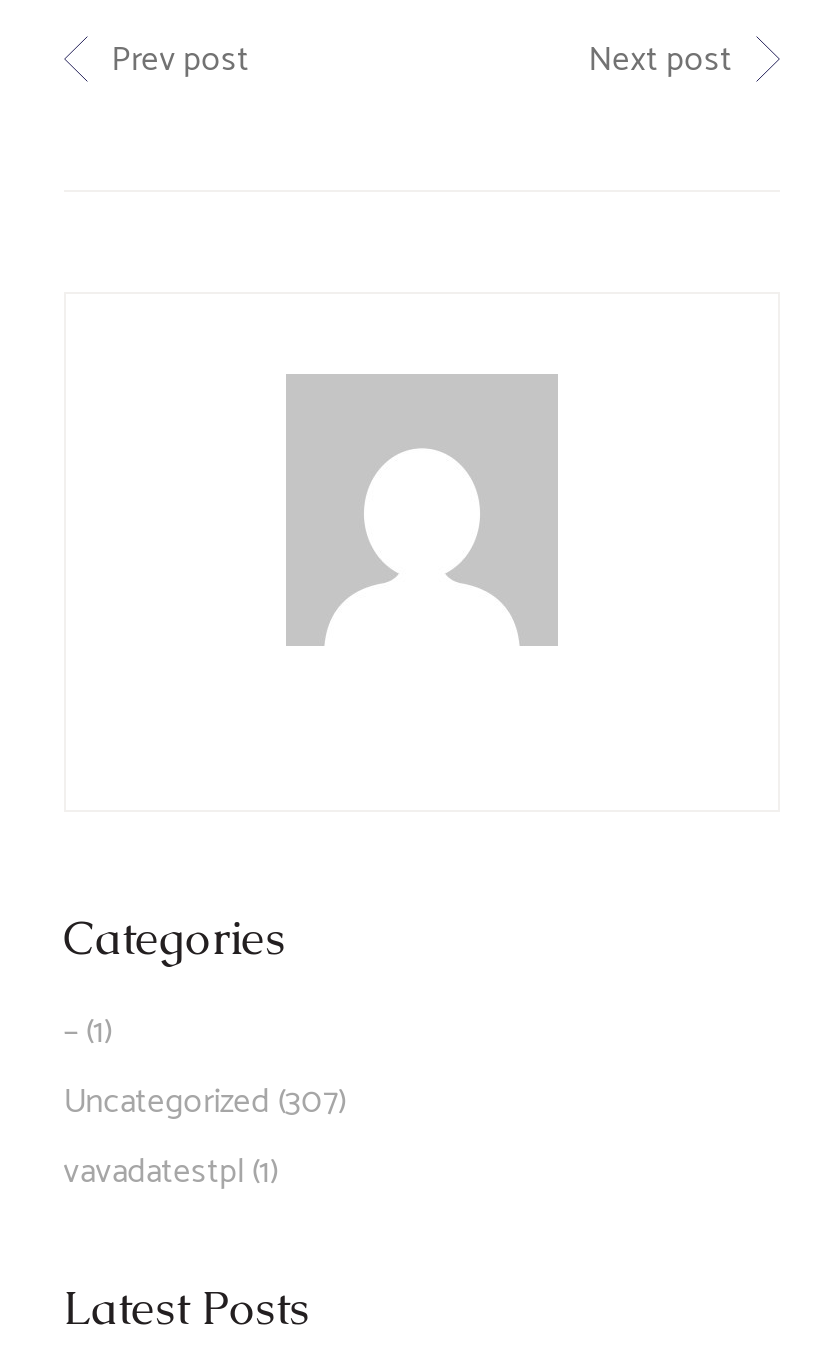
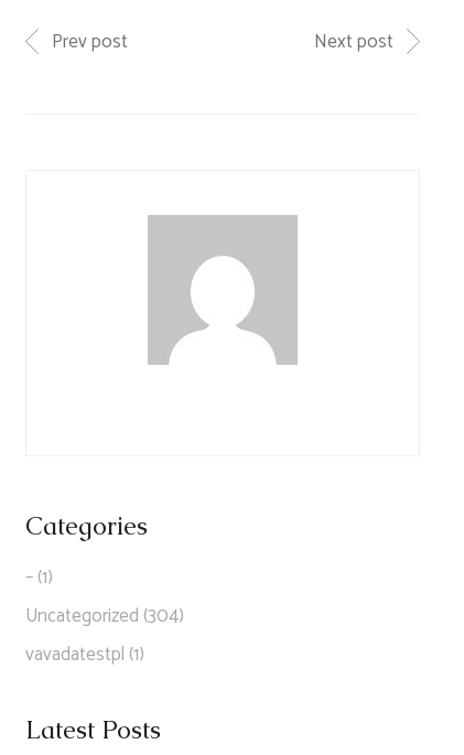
- Uncategorized (307)
+ Uncategorized (304)
